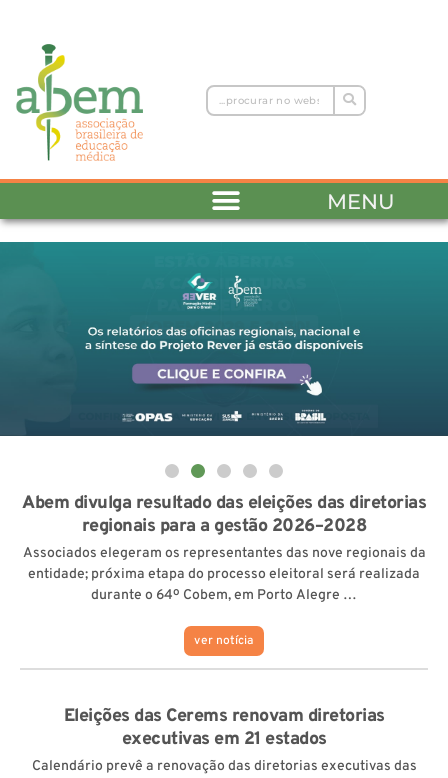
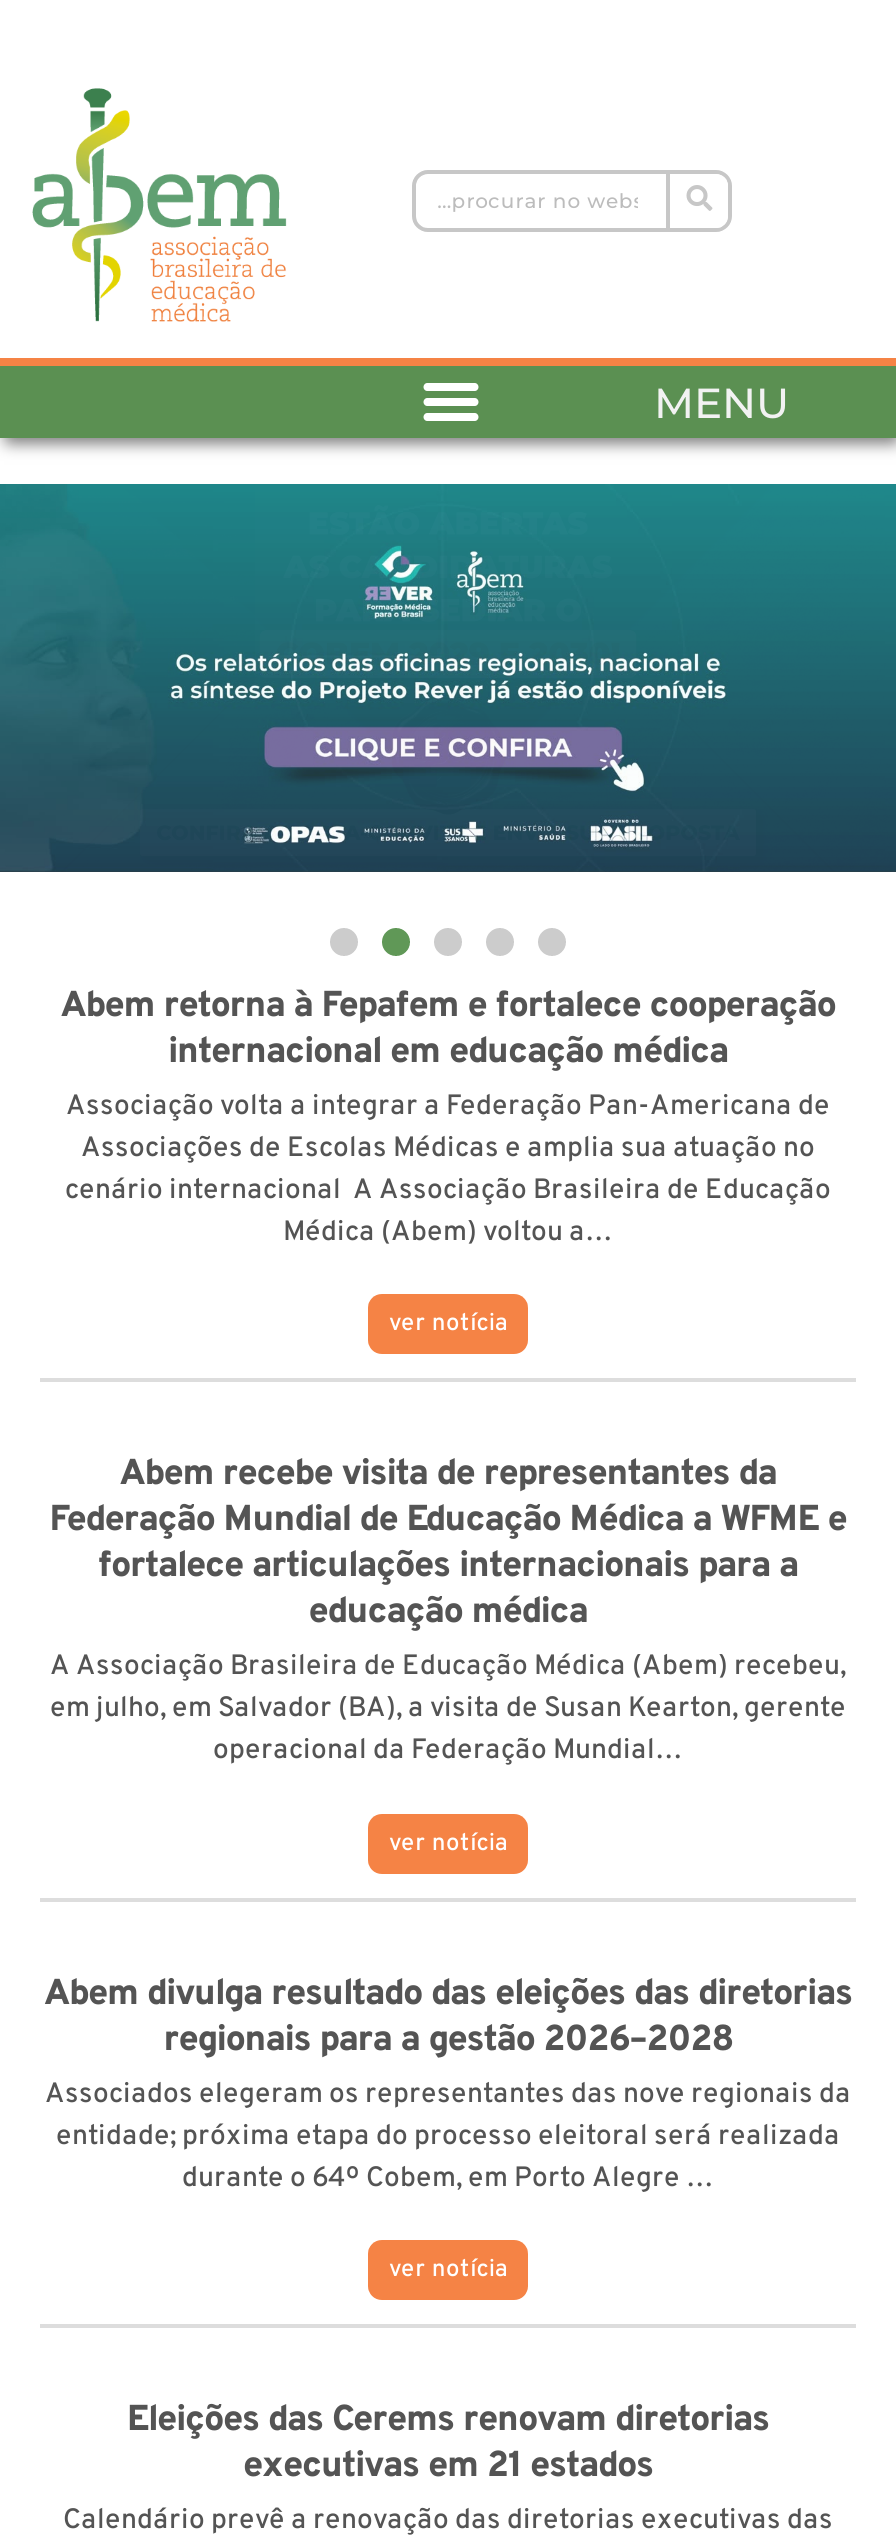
+ Abem retorna à Fepafem e fortalece cooperação
+ internacional em educação médica
+ Associação volta a integrar a Federação Pan-Americana de
+ Associações de Escolas Médicas e amplia sua atuação no
+ cenário internacional A Associação Brasileira de Educação
+ Médica (Abem) voltou a…
+ ver notícia
+ Abem recebe visita de representantes da
+ Federação Mundial de Educação Médica a WFME e
+ fortalece articulações internacionais para a
+ educação médica
+ A Associação Brasileira de Educação Médica (Abem) recebeu,
+ em julho, em Salvador (BA), a visita de Susan Kearton, gerente
+ operacional da Federação Mundial…
+ ver notícia
